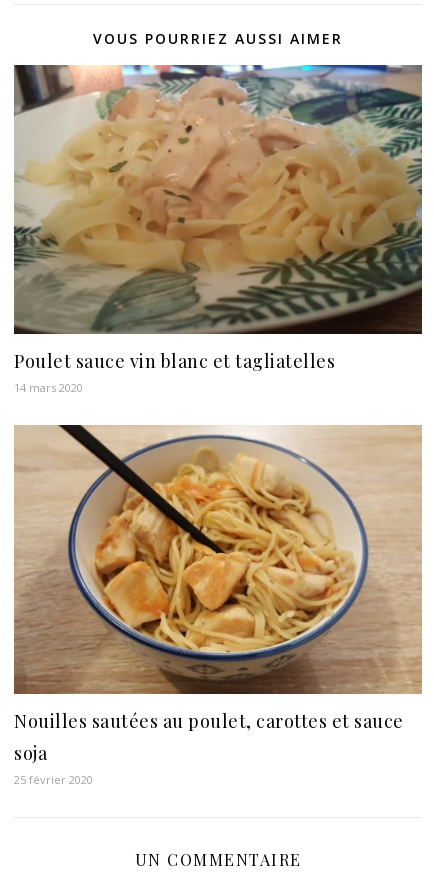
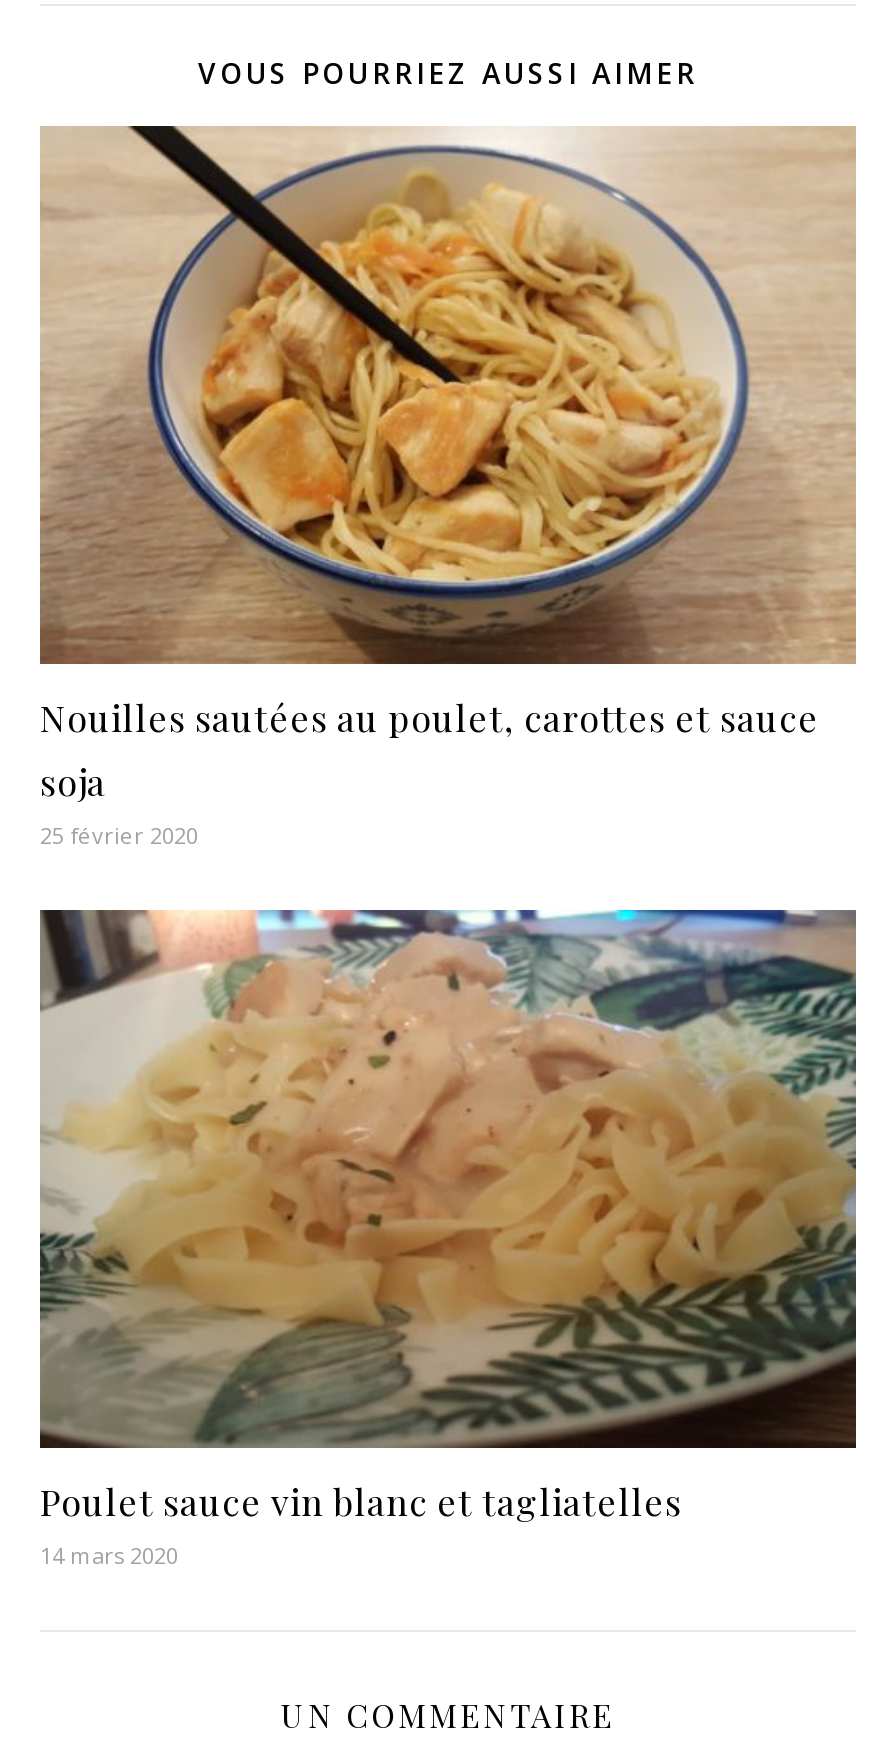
moved down: [image] | Poulet sauce vin blanc et tagliatelles | 14 mars 2020

moved up: [image] | Nouilles sautées au poulet, carottes et sauce | soja | 25 février 2020
